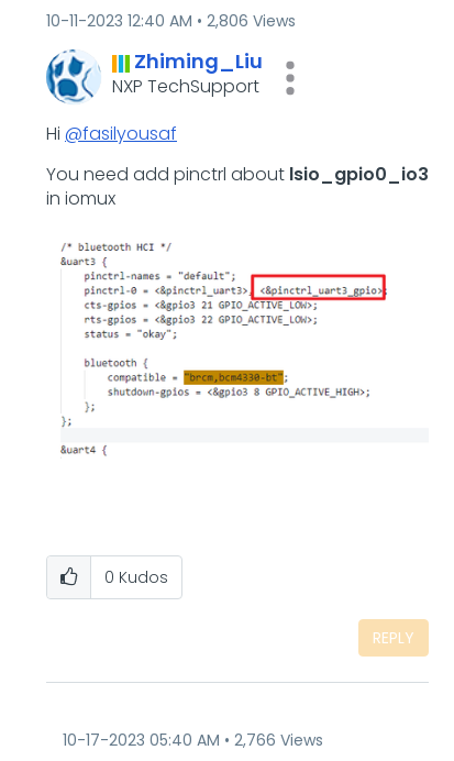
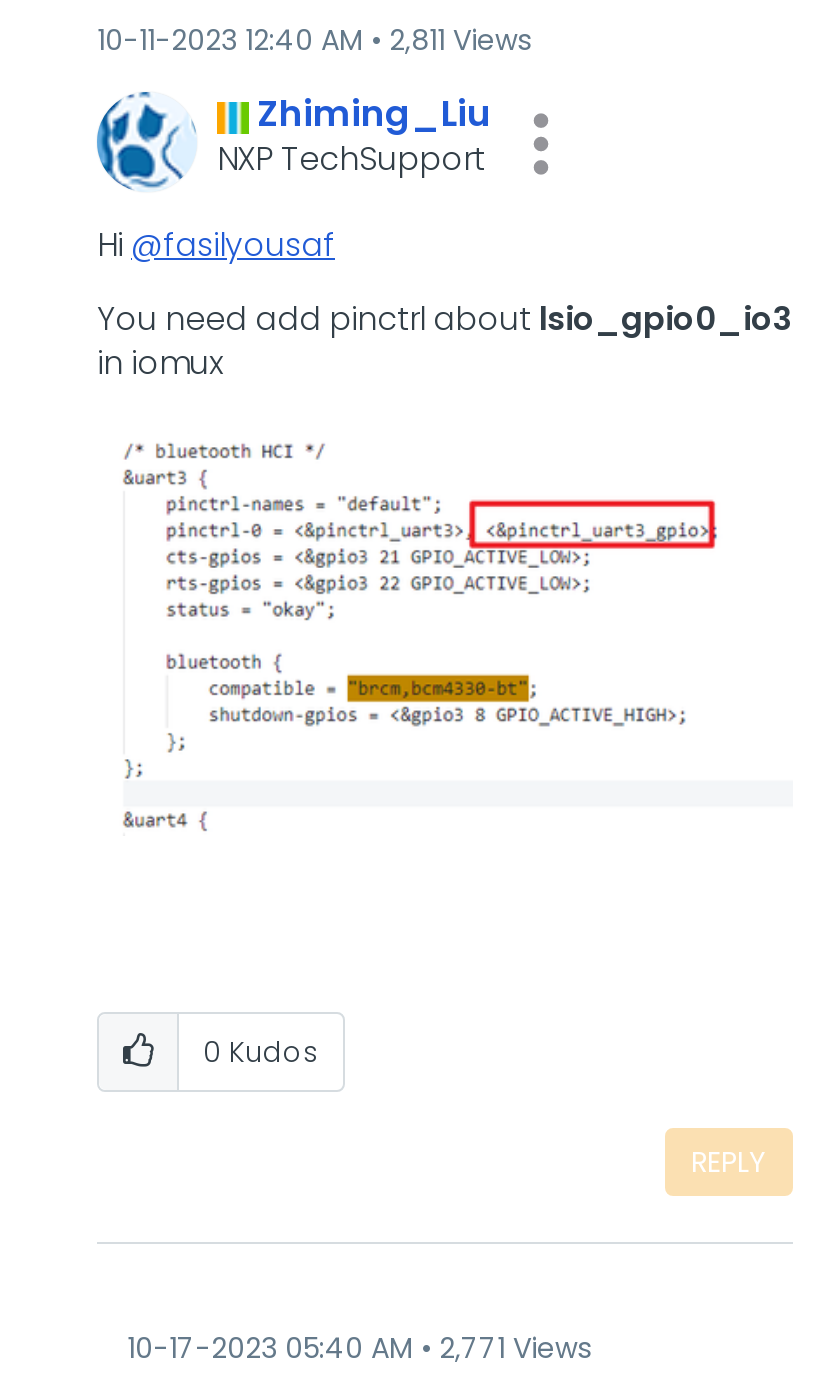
- 10-11-2023 12:40 AM 2,806 Views
+ 10-11-2023 12:40 AM 2,811 Views

- 10-17-2023 05:40 AM 2,766 Views
+ 10-17-2023 05:40 AM 2,771 Views
